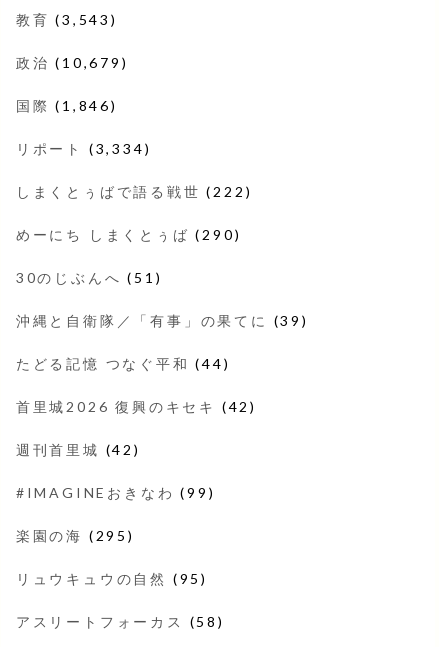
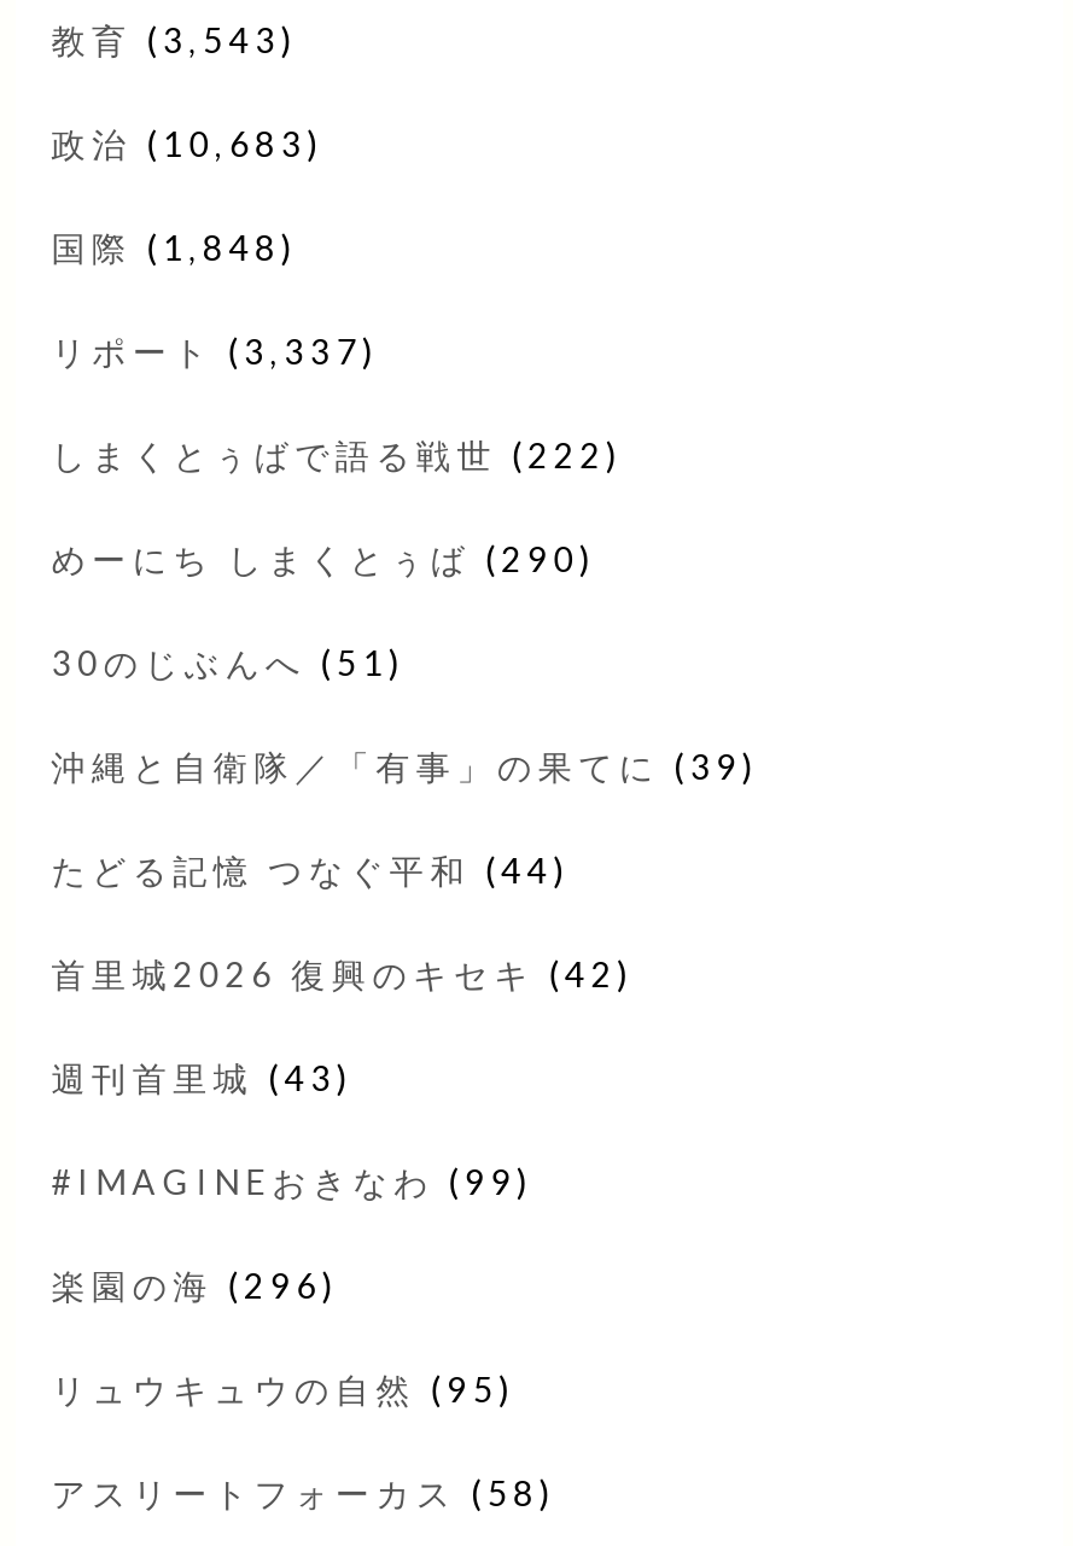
- 政治(10,679)
+ 政治(10,683)

- 国際(1,846)
+ 国際(1,848)

- リポート(3,334)
+ リポート(3,337)

- 週刊首里城(42)
+ 週刊首里城(43)

- 楽園の海(295)
+ 楽園の海(296)
